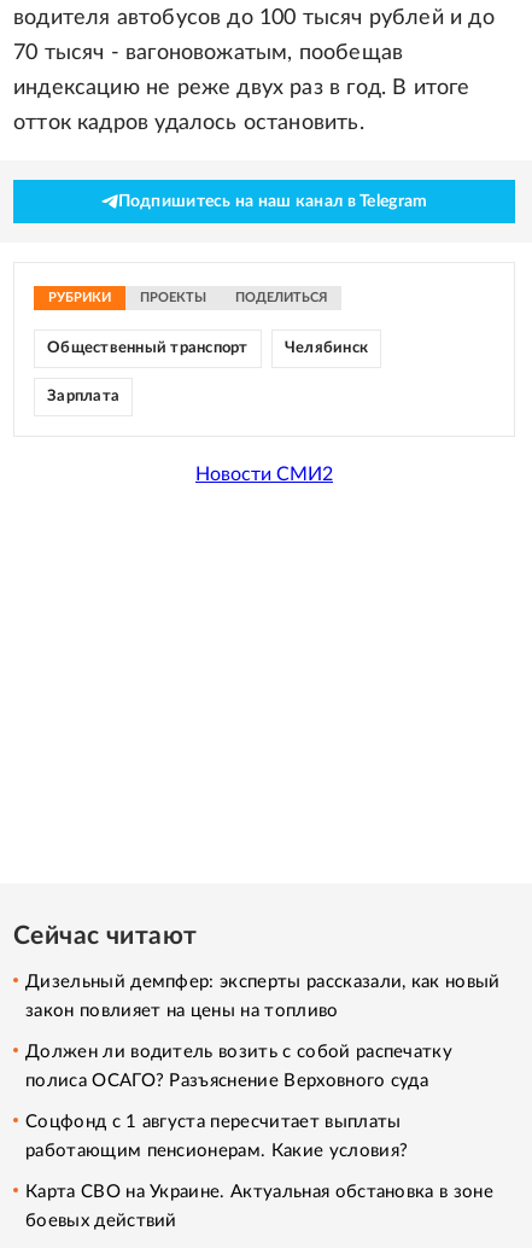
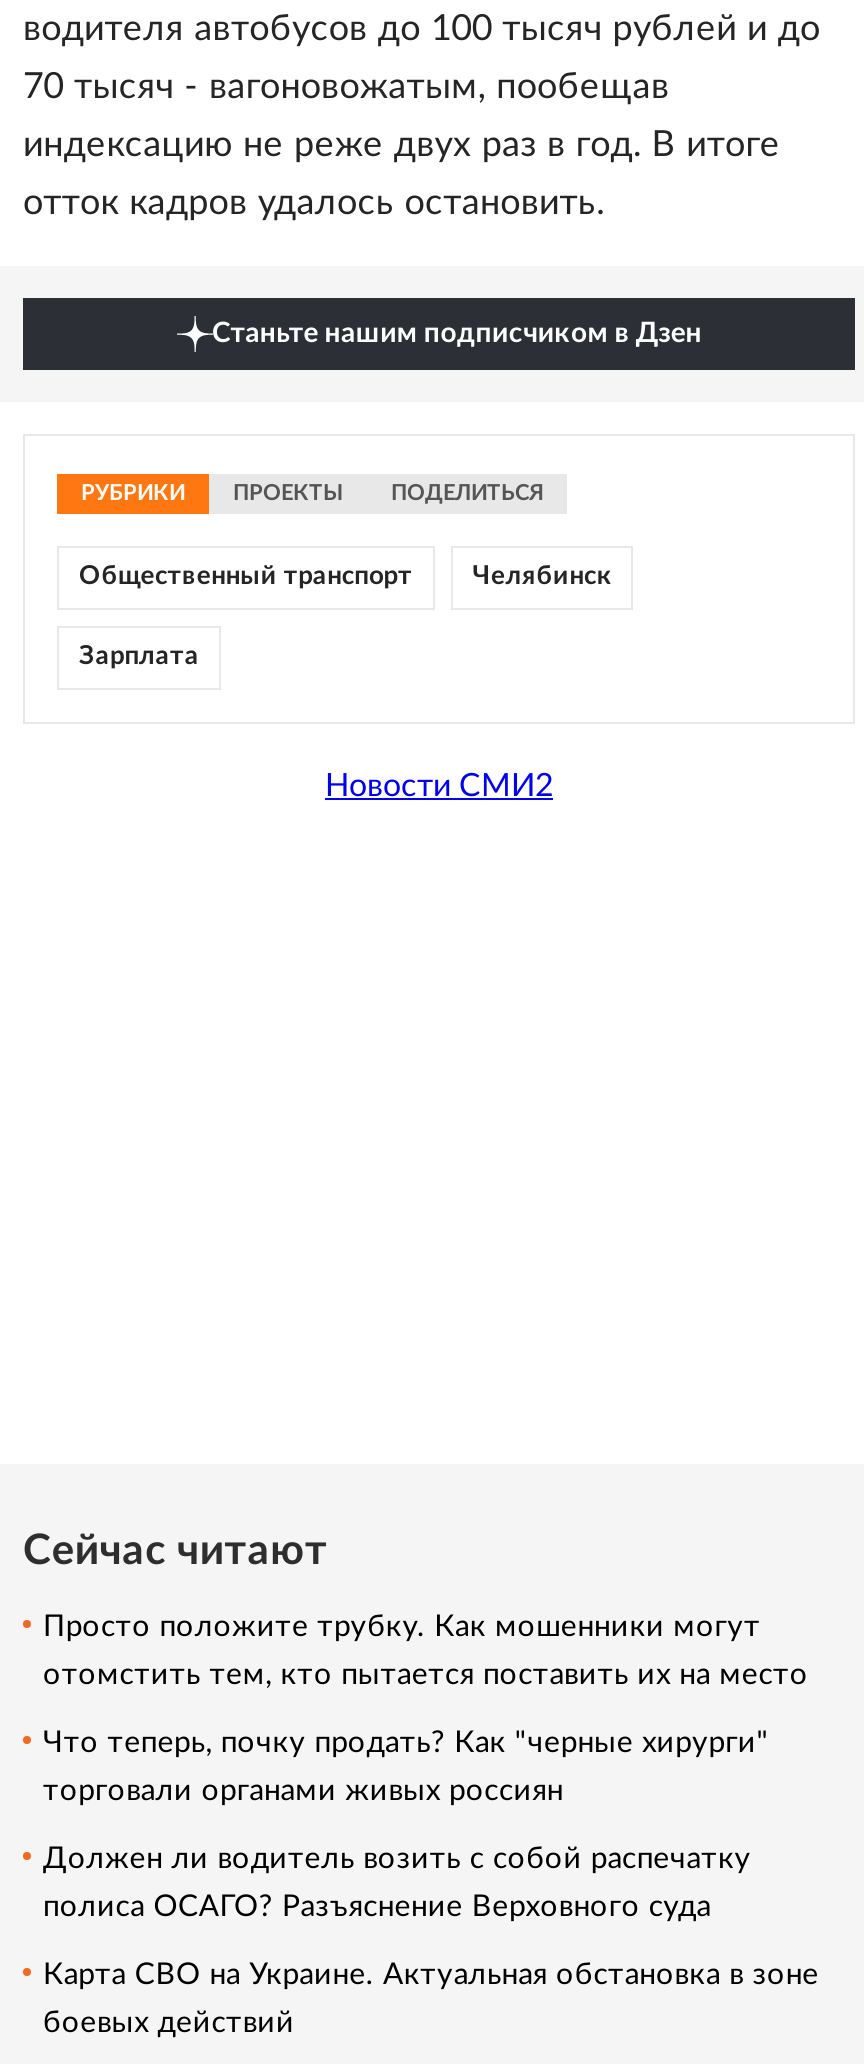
- Подпишитесь на наш канал в Telegram
+ Станьте нашим подписчиком в Дзен

- Дизельный демпфер: эксперты рассказали, как новый
- закон повлияет на цены на топливо
+ Просто положите трубку. Как мошенники могут
+ отомстить тем, кто пытается поставить их на место
+ Что теперь, почку продать? Как "черные хирурги"
+ торговали органами живых россиян

moved down: Должен ли водитель возить с собой распечатку | полиса ОСАГО? Разъяснение Верховного суда

- Соцфонд с 1 августа пересчитает выплаты
- работающим пенсионерам. Какие условия?
